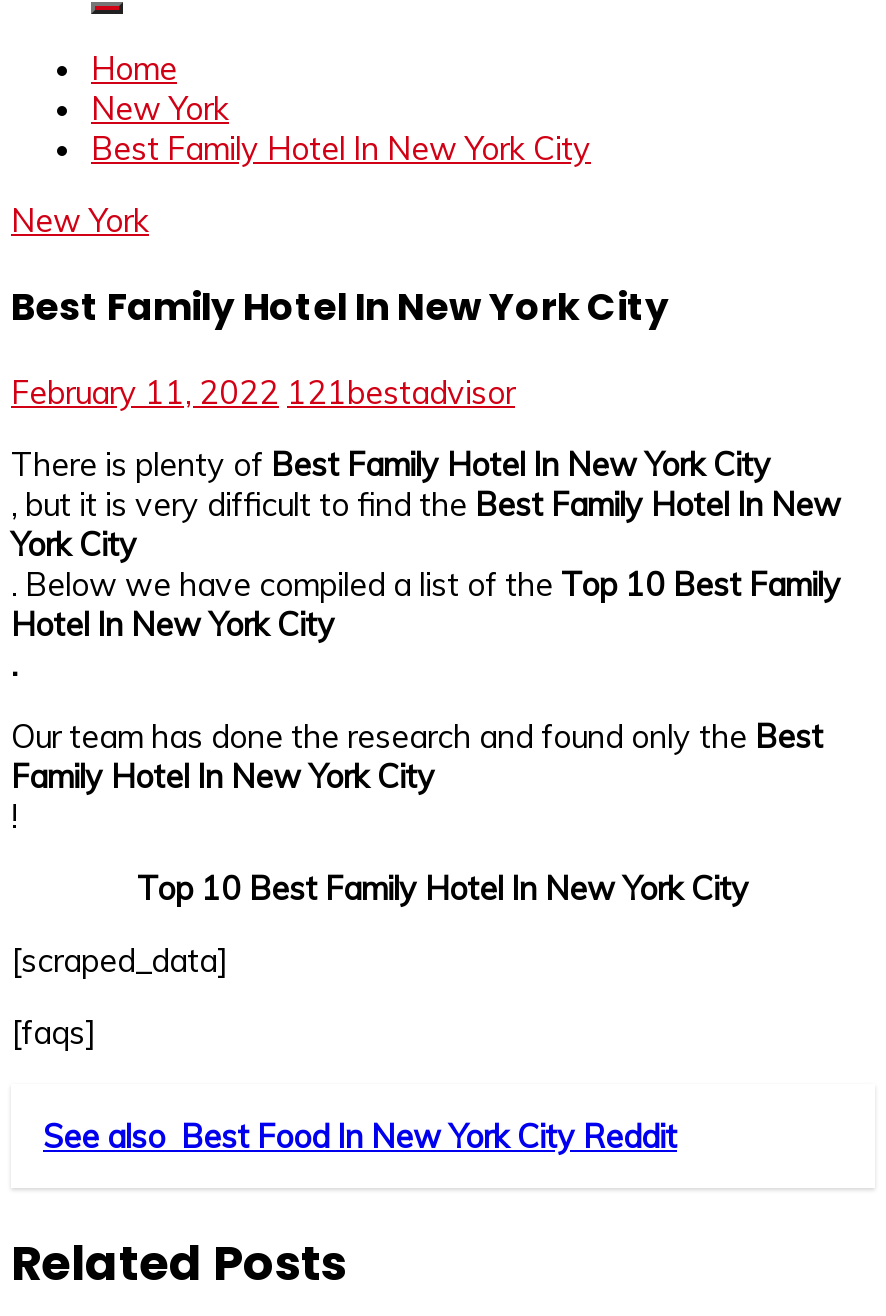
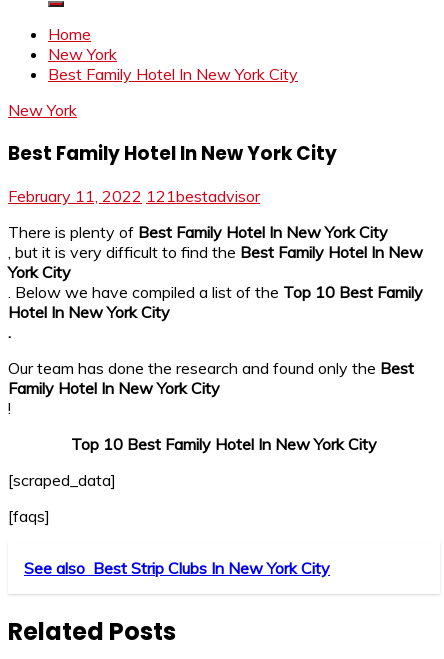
- See also Best Food In New York City Reddit
+ See also Best Strip Clubs In New York City
